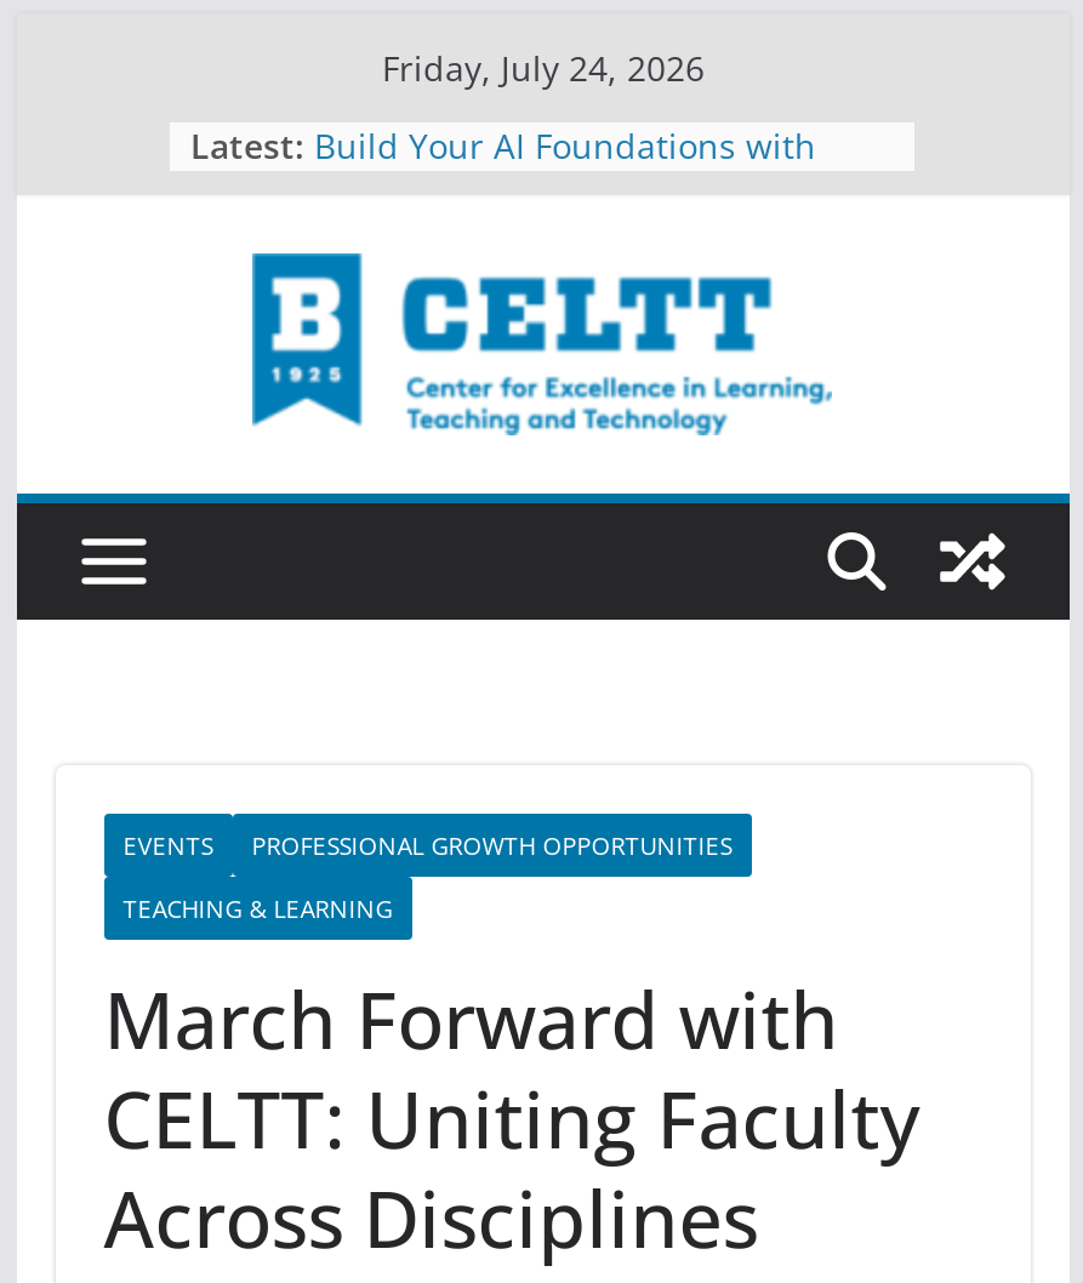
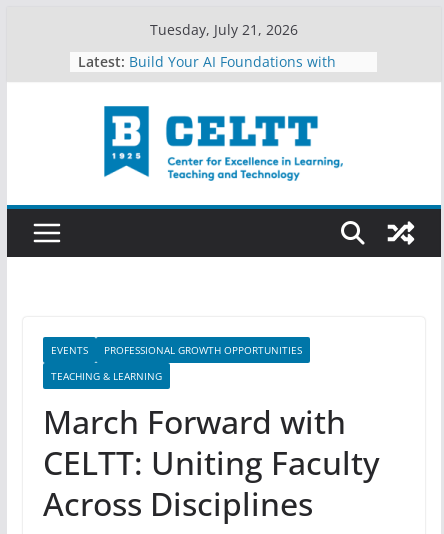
- Friday, July 24, 2026
+ Tuesday, July 21, 2026
